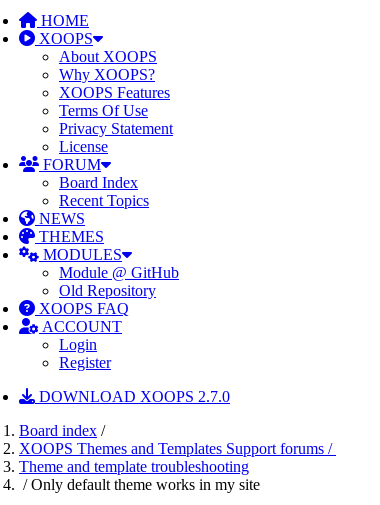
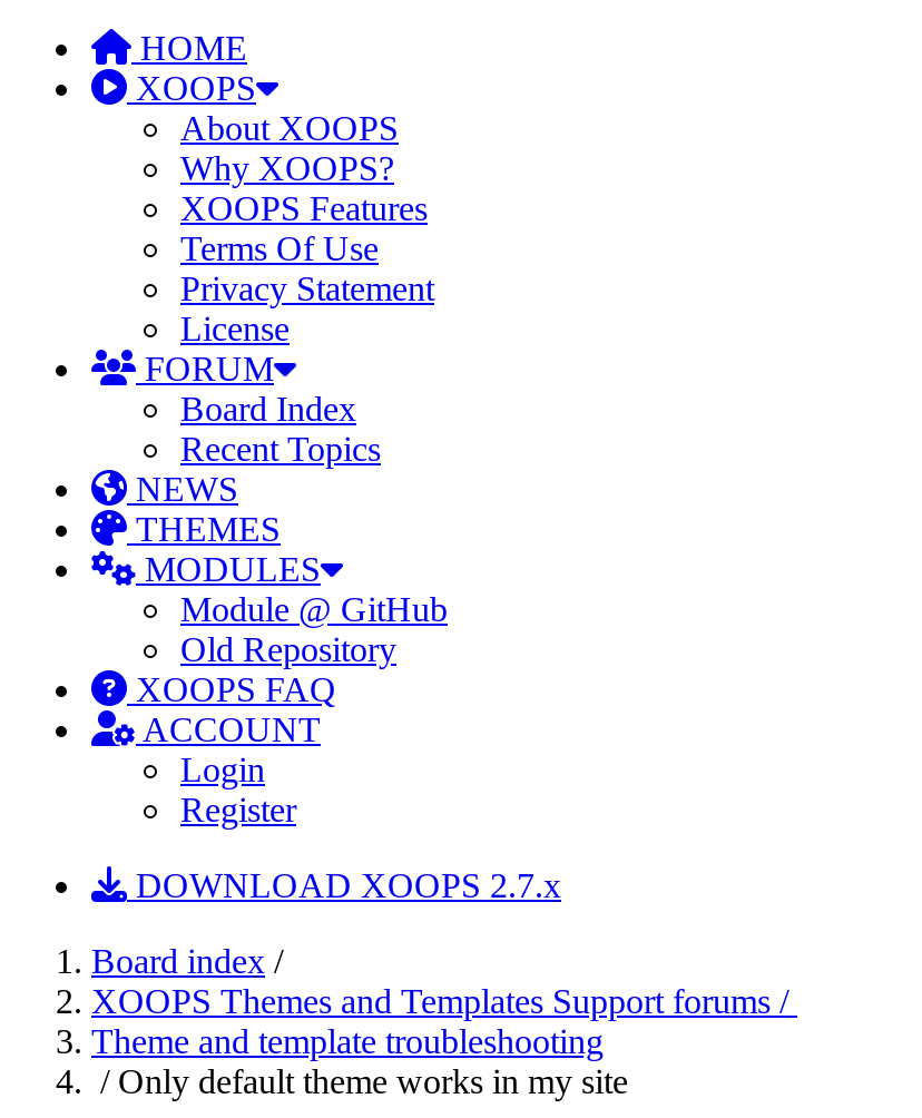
- DOWNLOAD XOOPS 2.7.0
+ DOWNLOAD XOOPS 2.7.x
